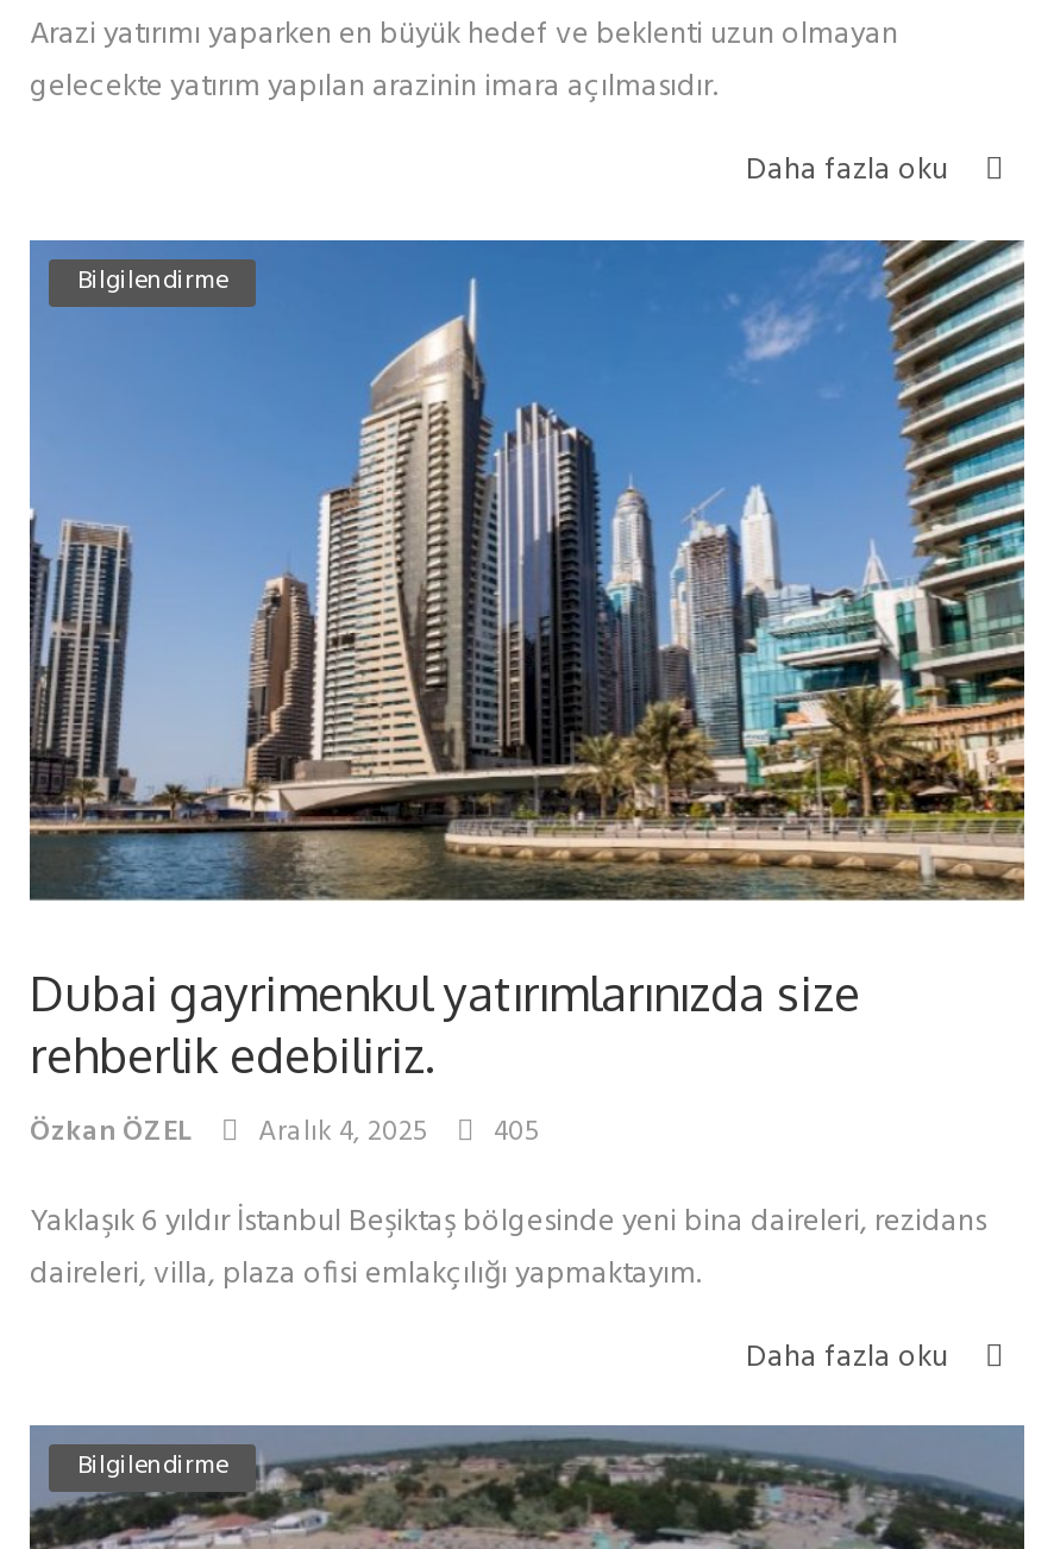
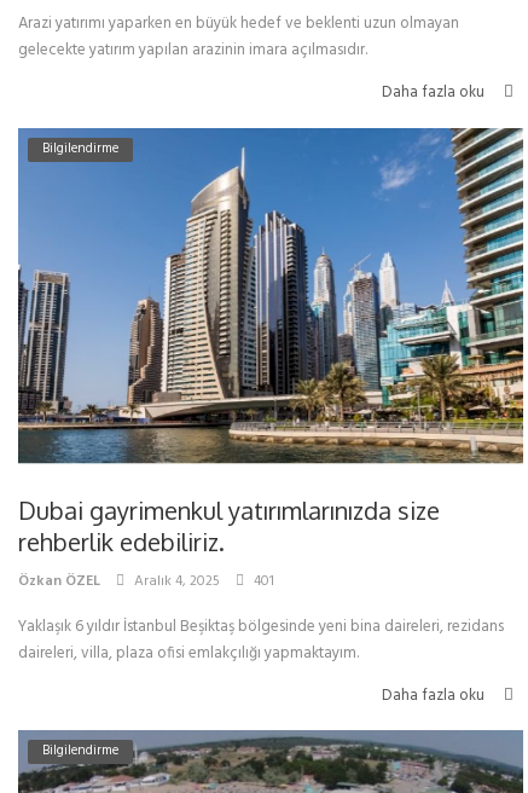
- Özkan ÖZEL Aralık 4, 2025 405
+ Özkan ÖZEL Aralık 4, 2025 401
